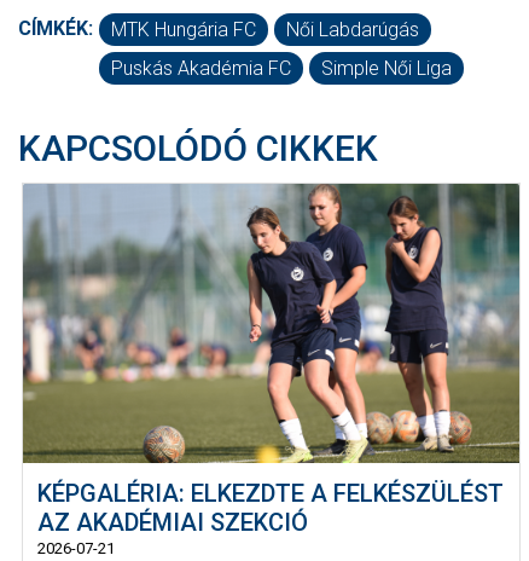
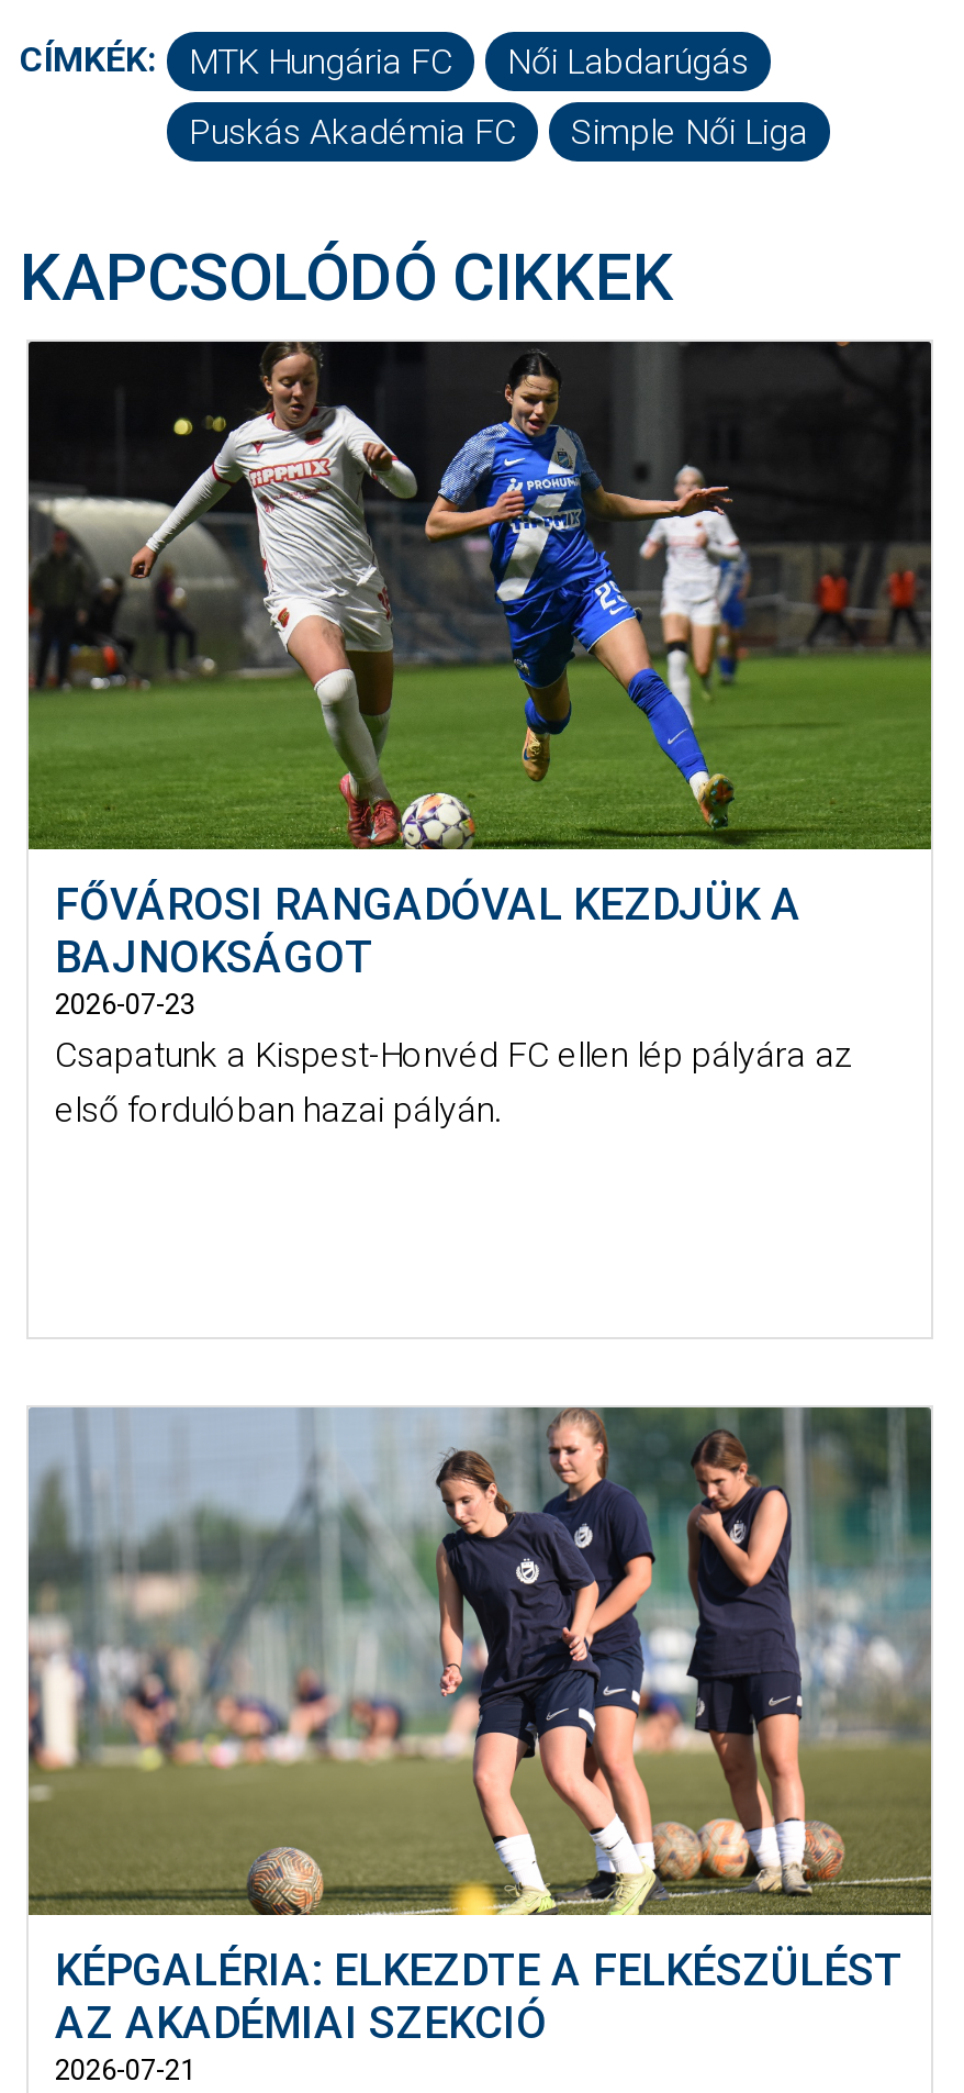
+ [image]
+ FŐVÁROSI RANGADÓVAL KEZDJÜK A
+ BAJNOKSÁGOT
+ 2026-07-23
+ Csapatunk a Kispest-Honvéd FC ellen lép pályára az
+ első fordulóban hazai pályán.
